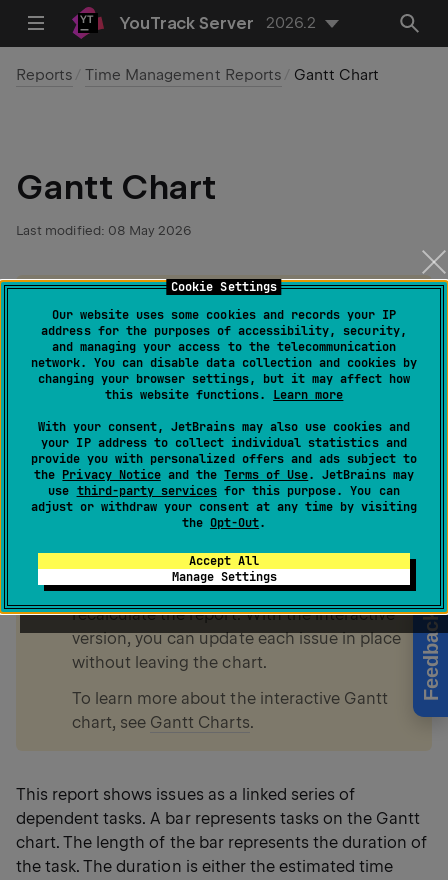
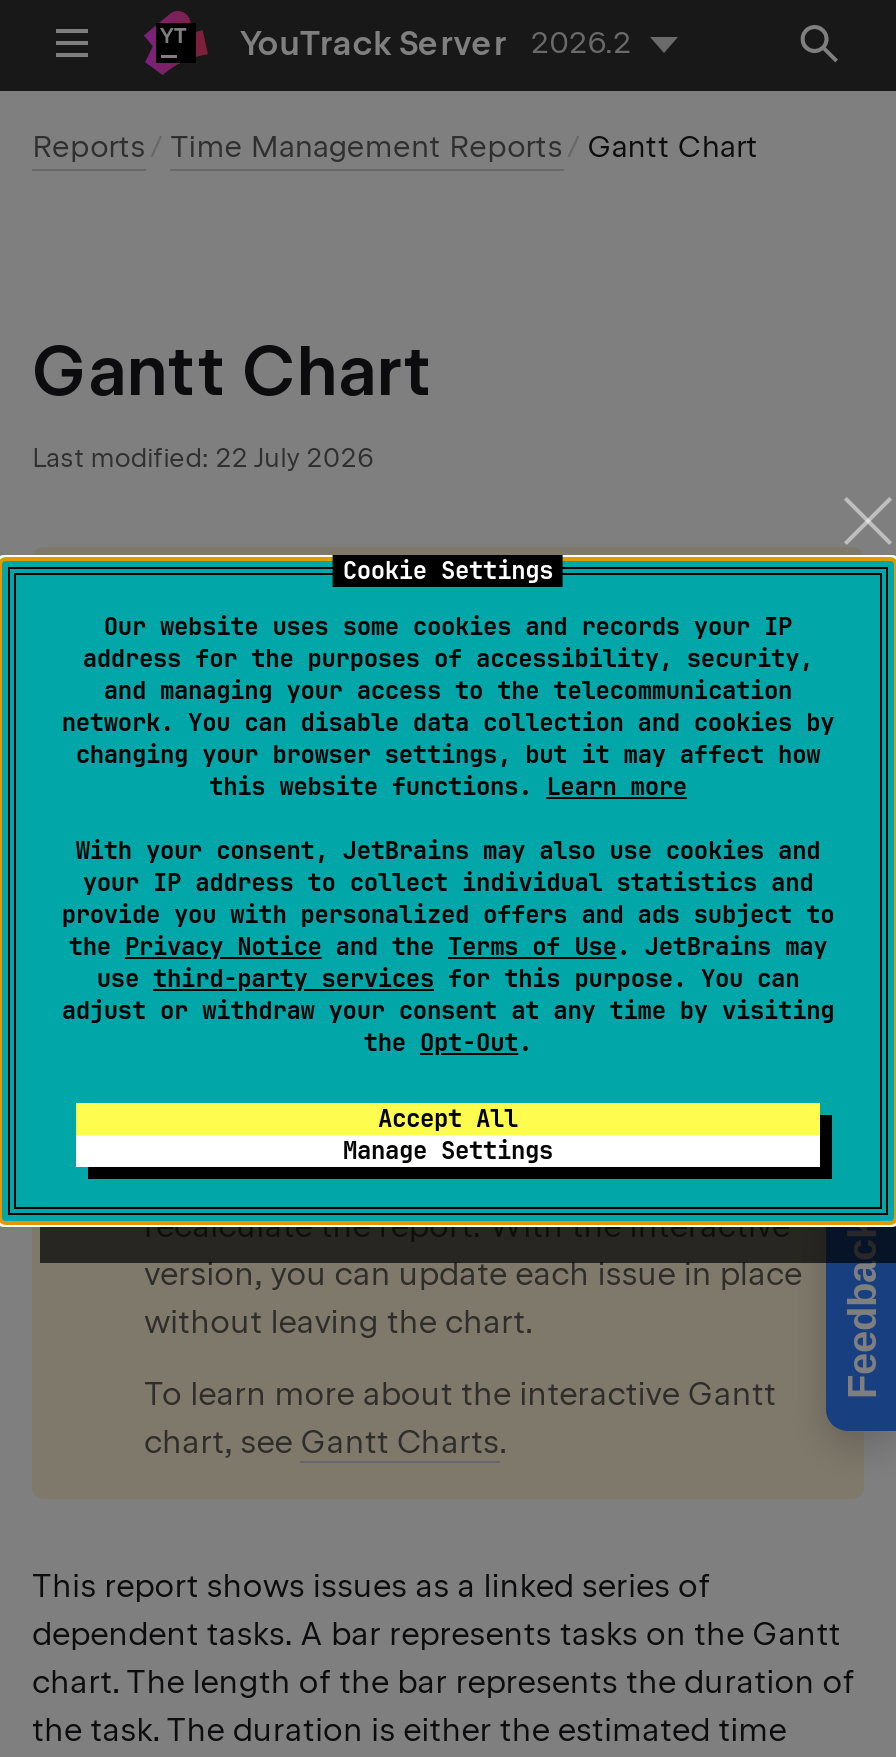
- Last modified: 08 May 2026
+ Last modified: 22 July 2026
